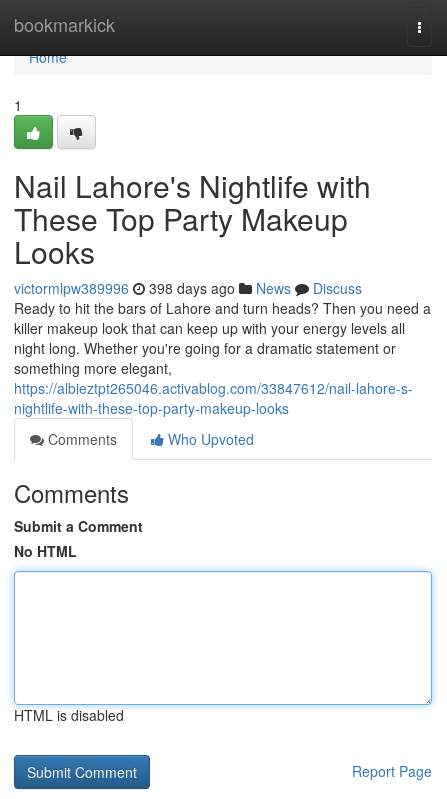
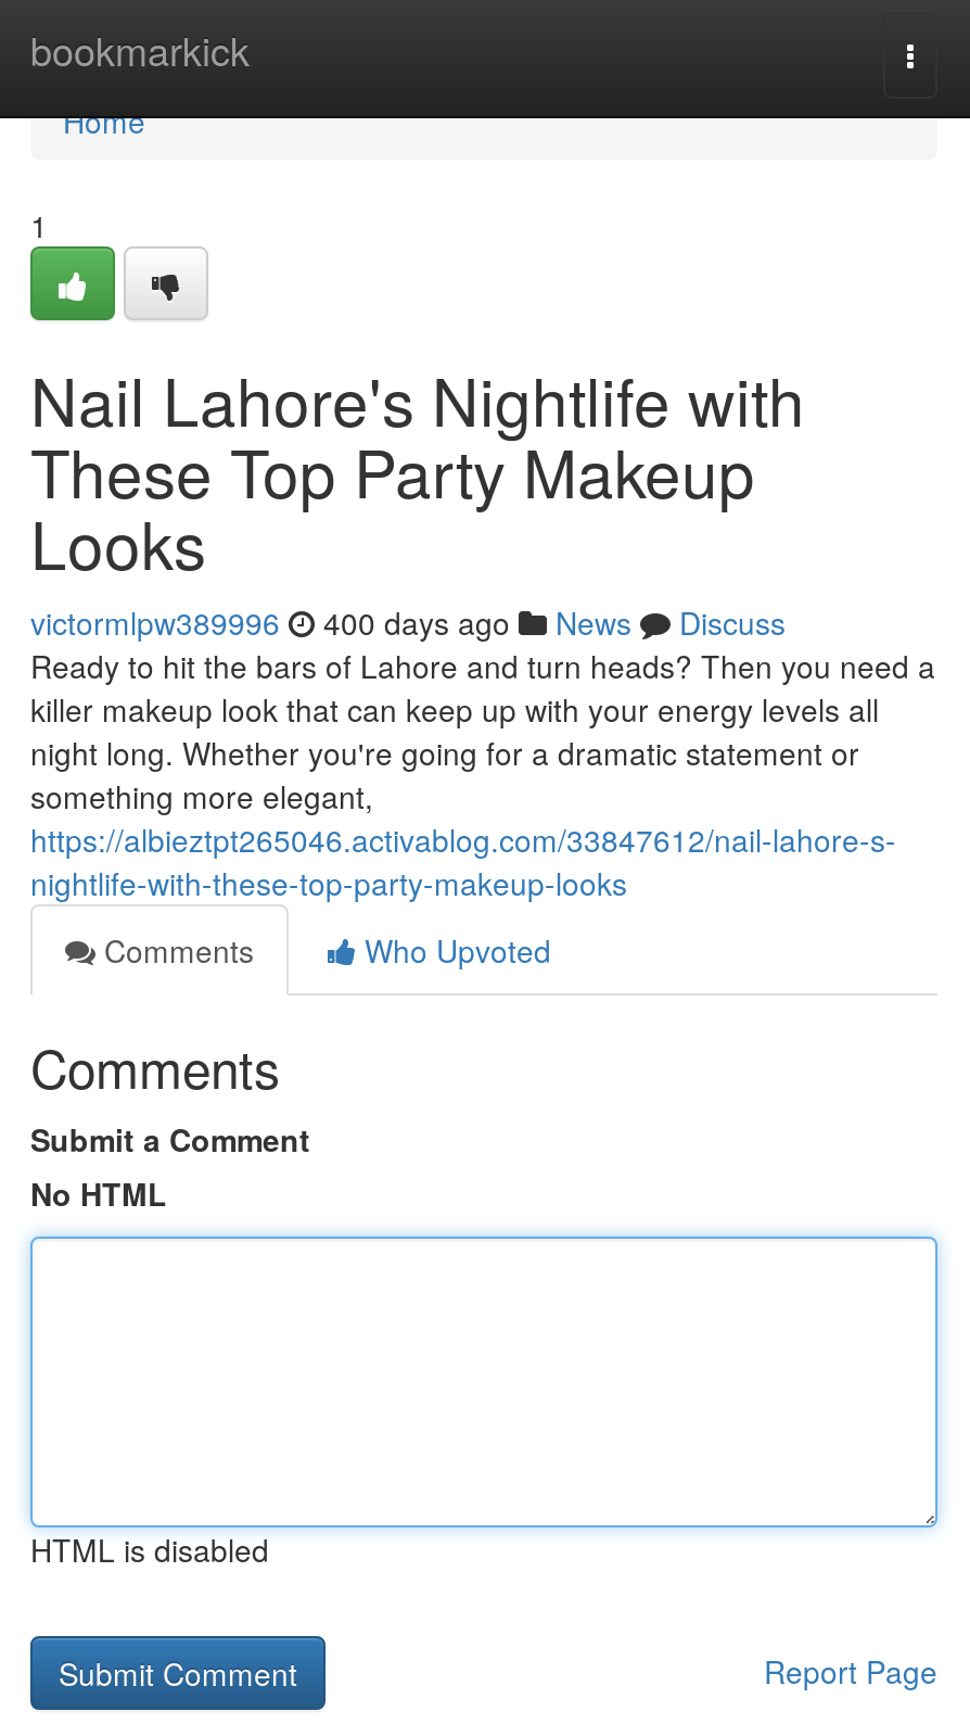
- victormlpw389996 398 days ago News Discuss
+ victormlpw389996 400 days ago News Discuss
